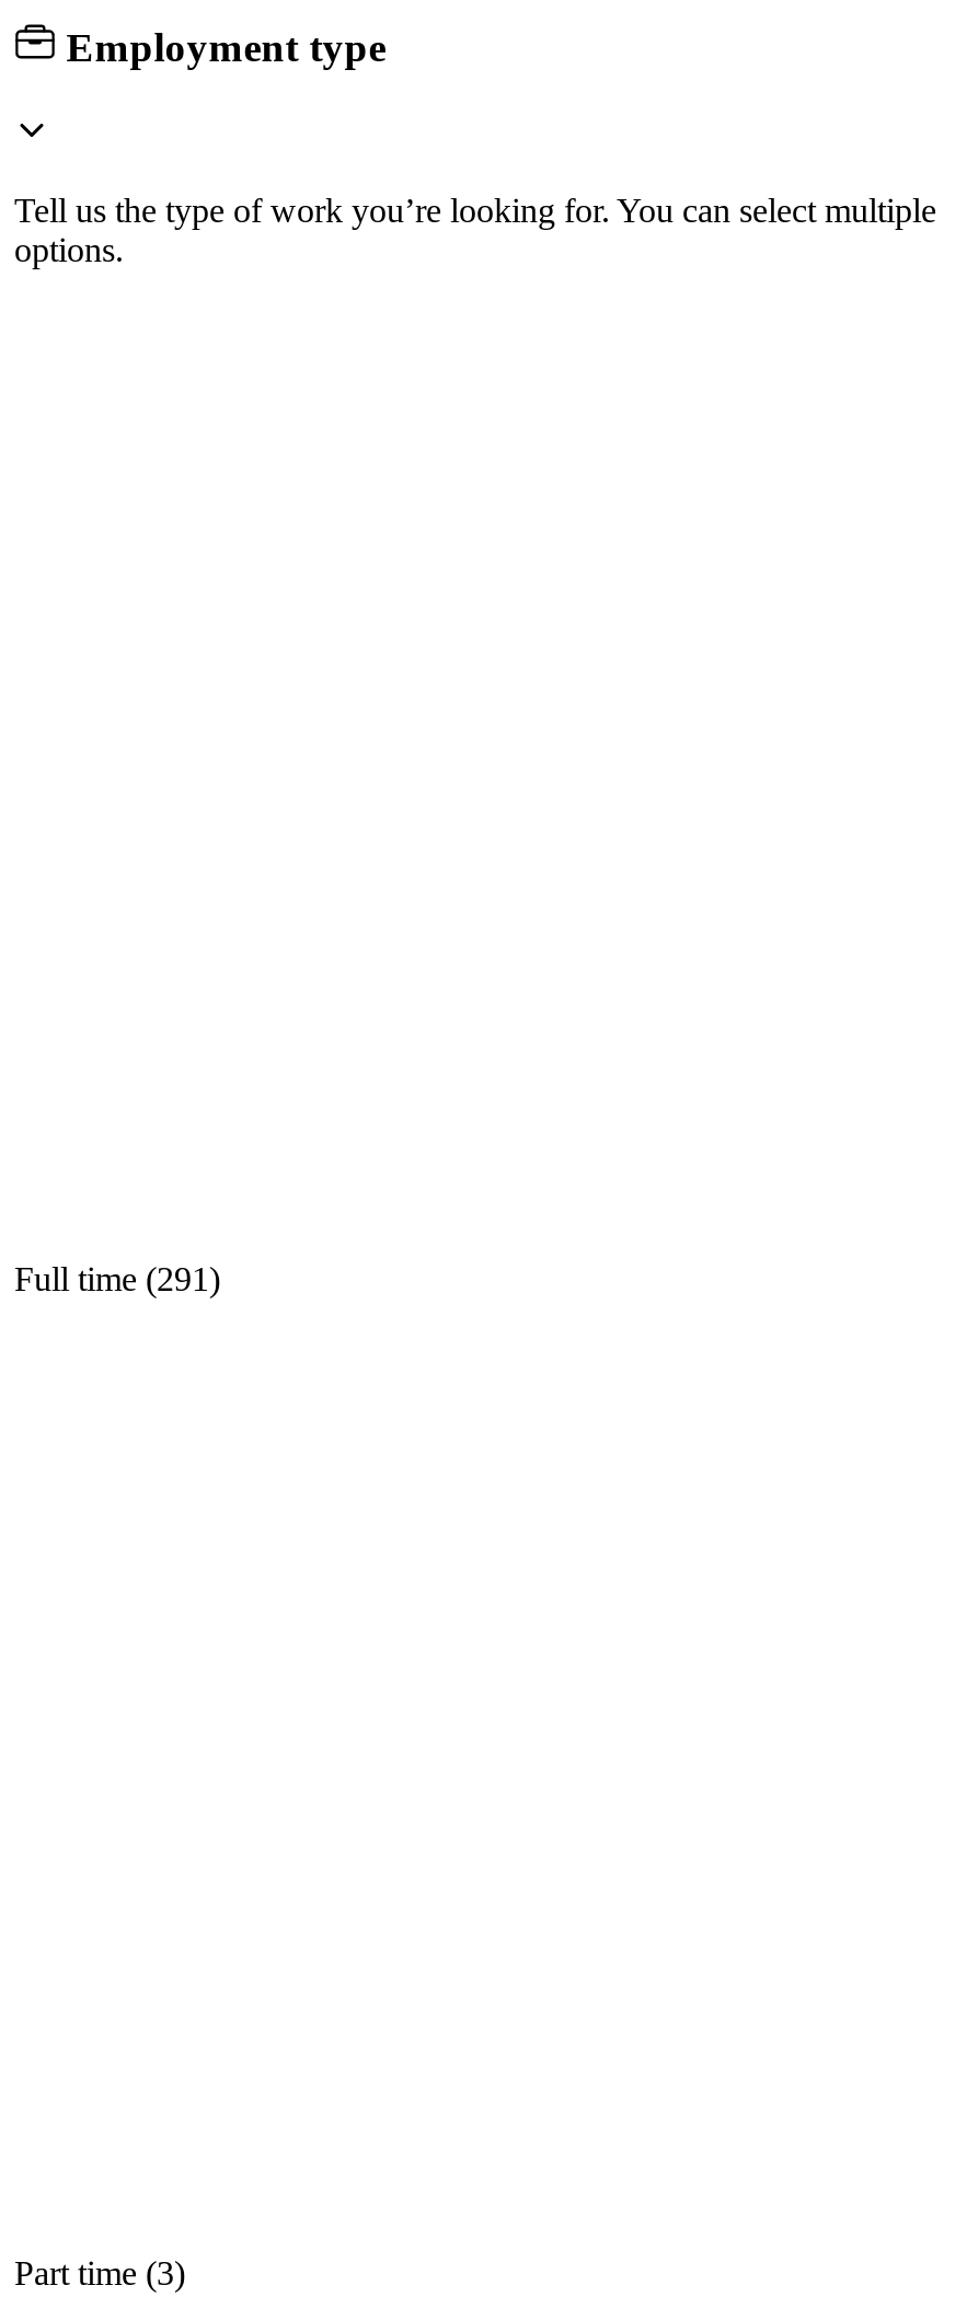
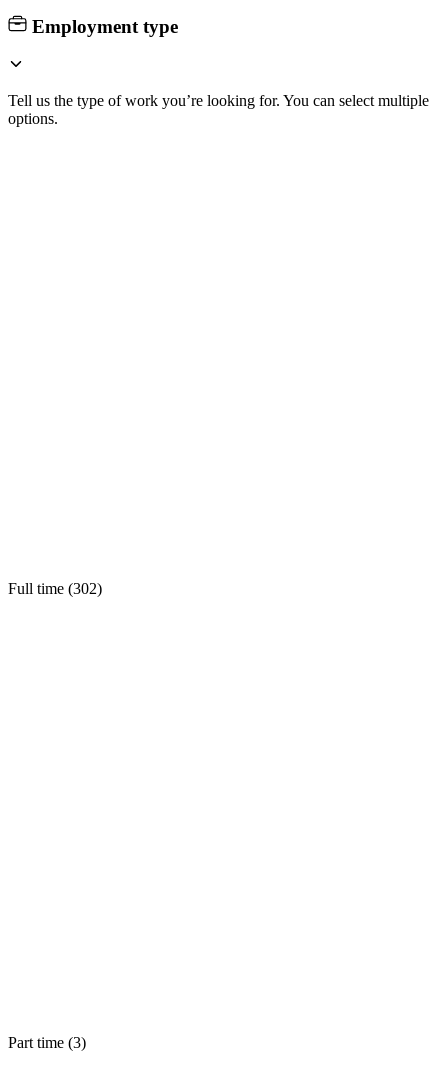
- Full time (291)
+ Full time (302)
